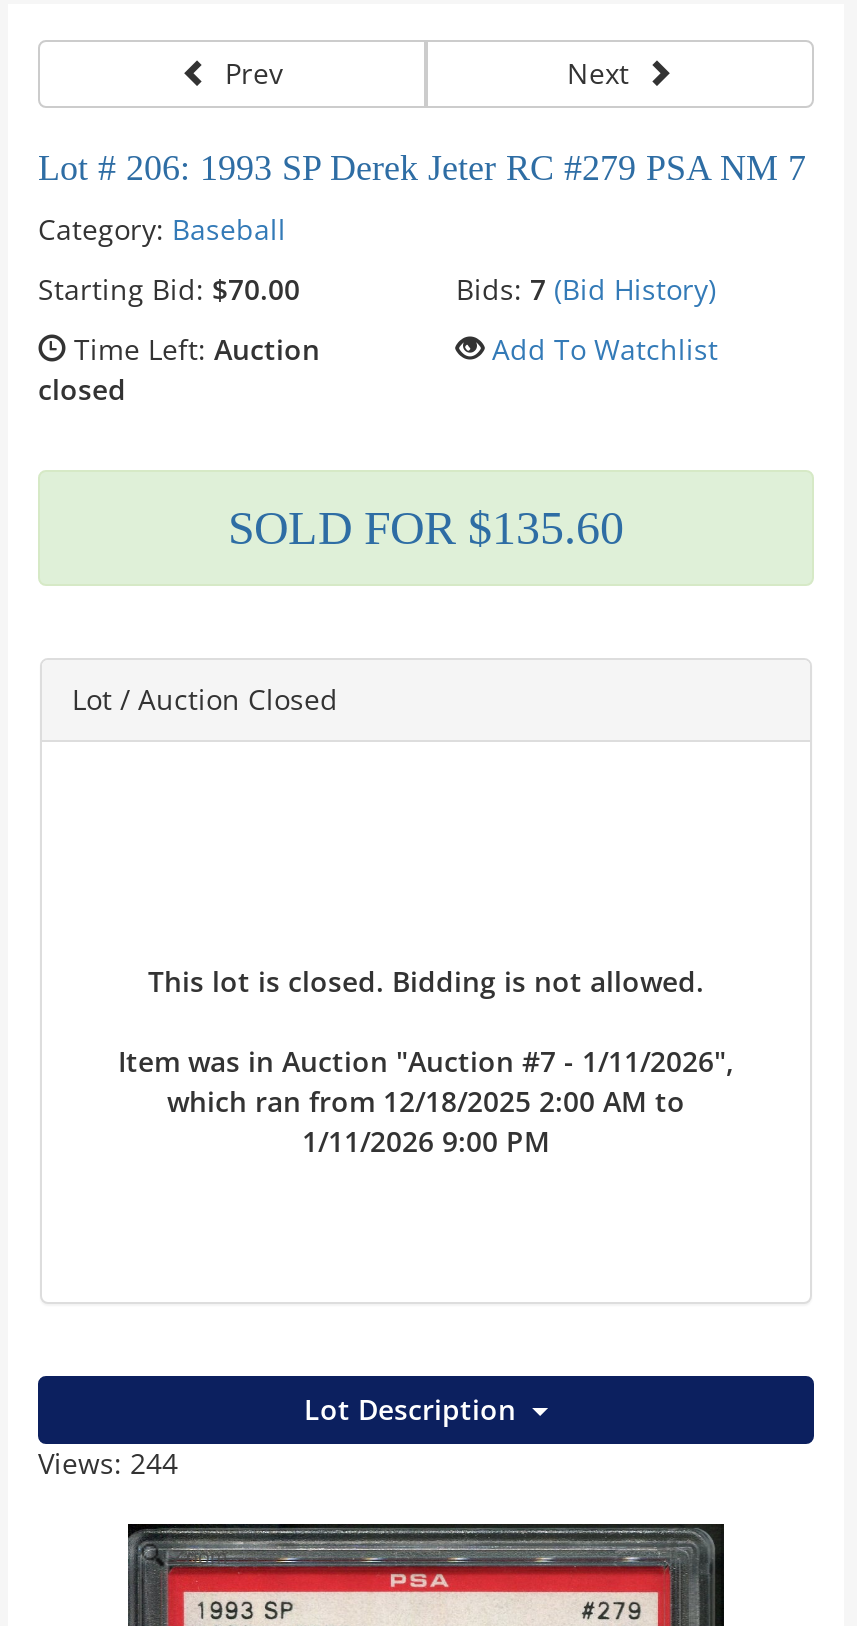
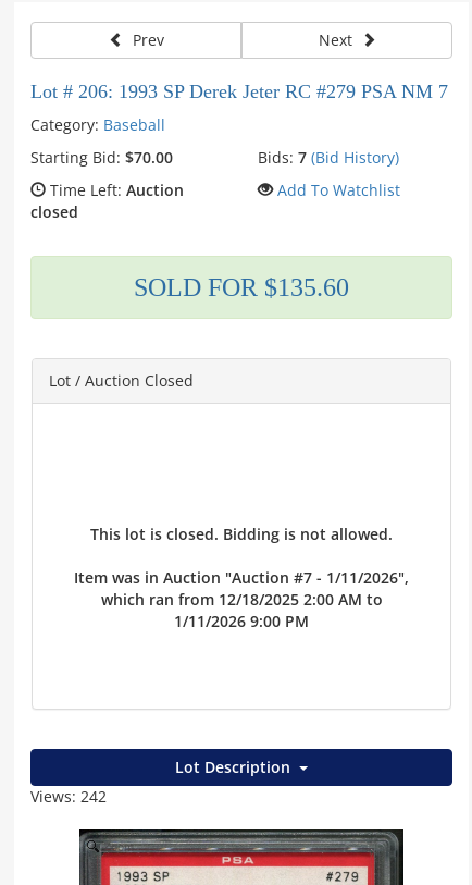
- Views: 244
+ Views: 242
